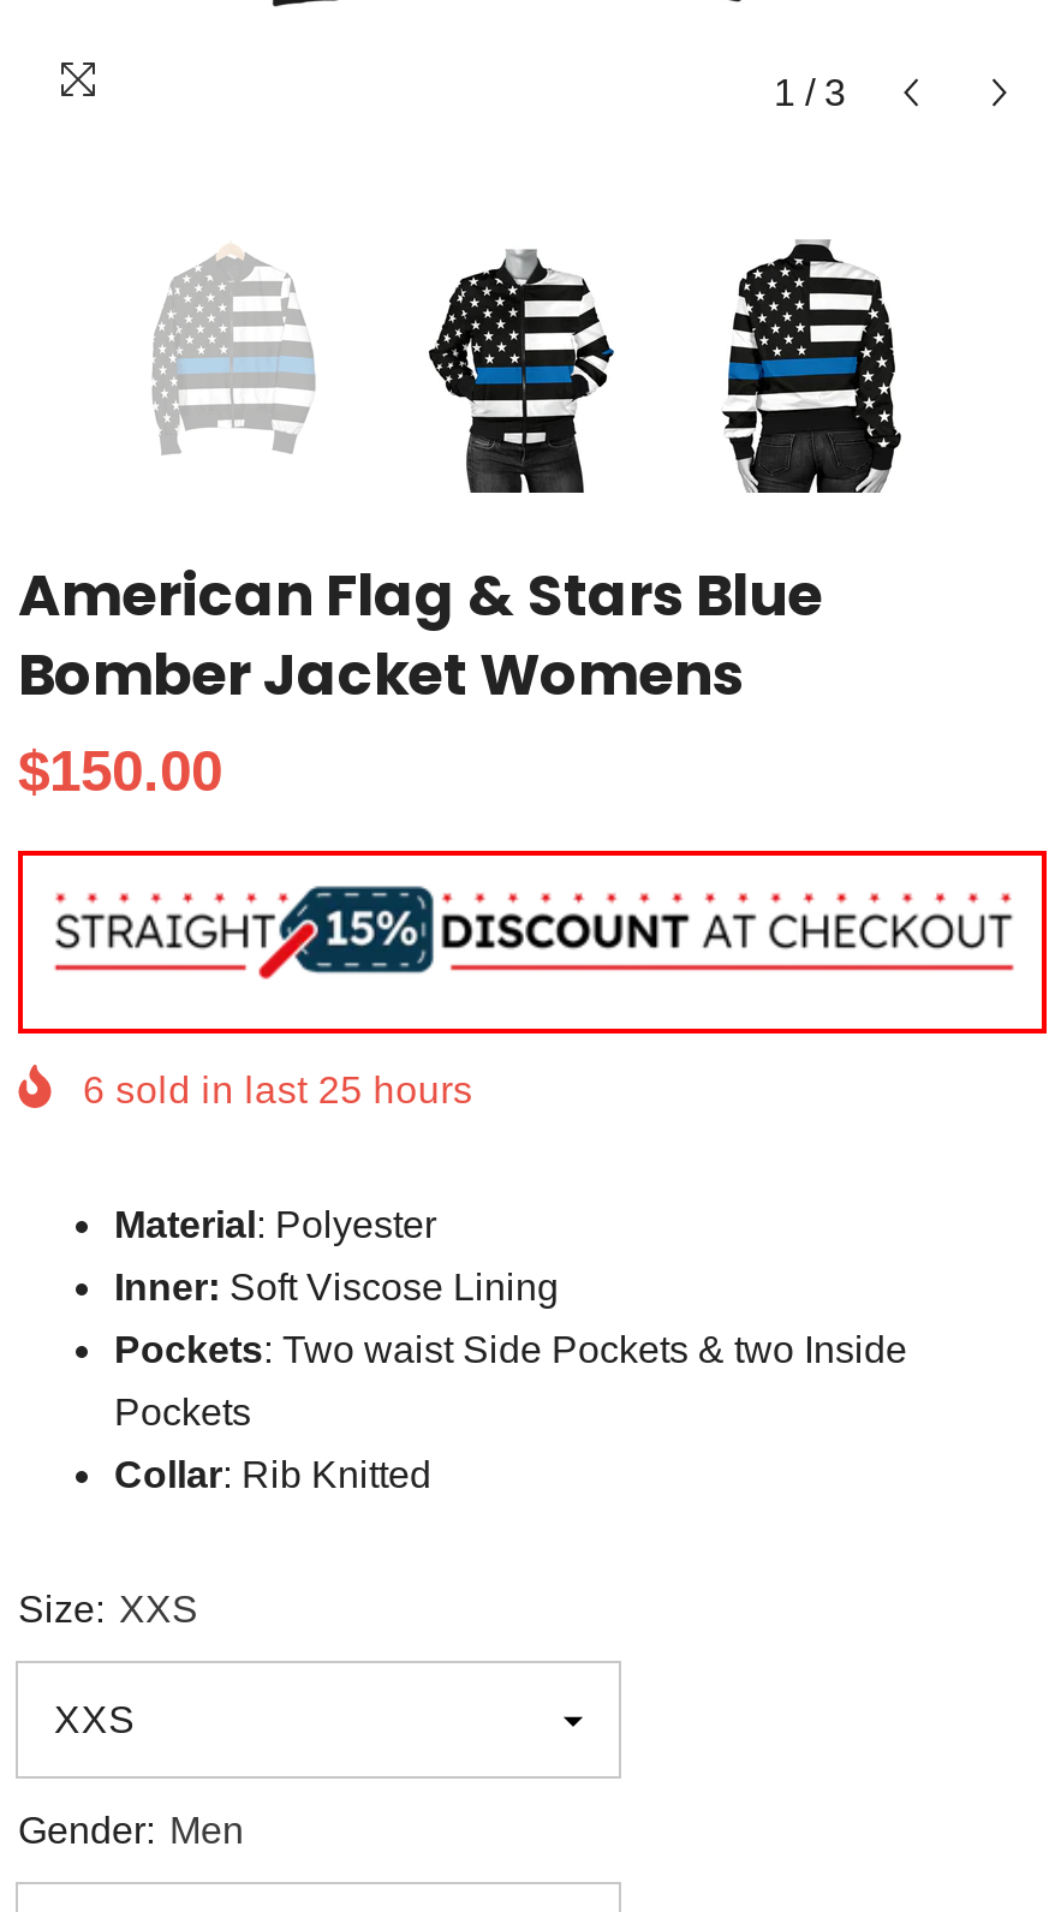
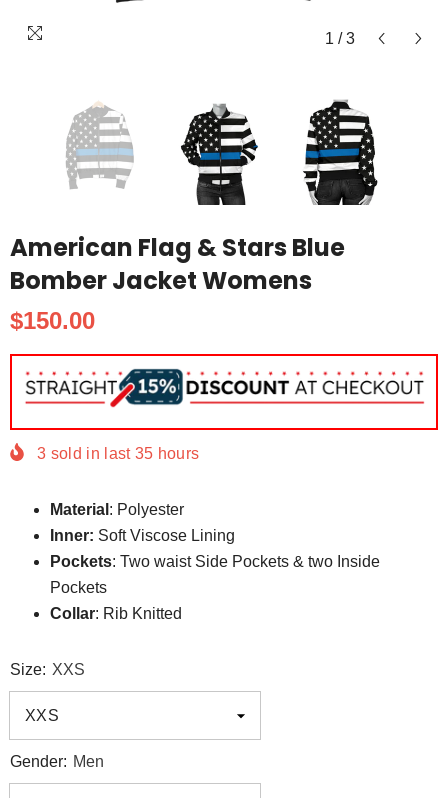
- 6 sold in last 25 hours
+ 3 sold in last 35 hours
